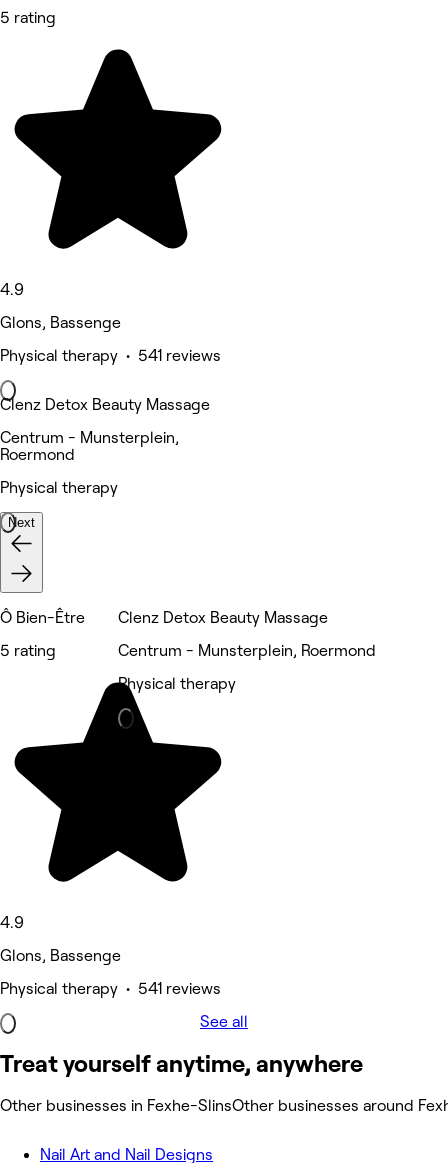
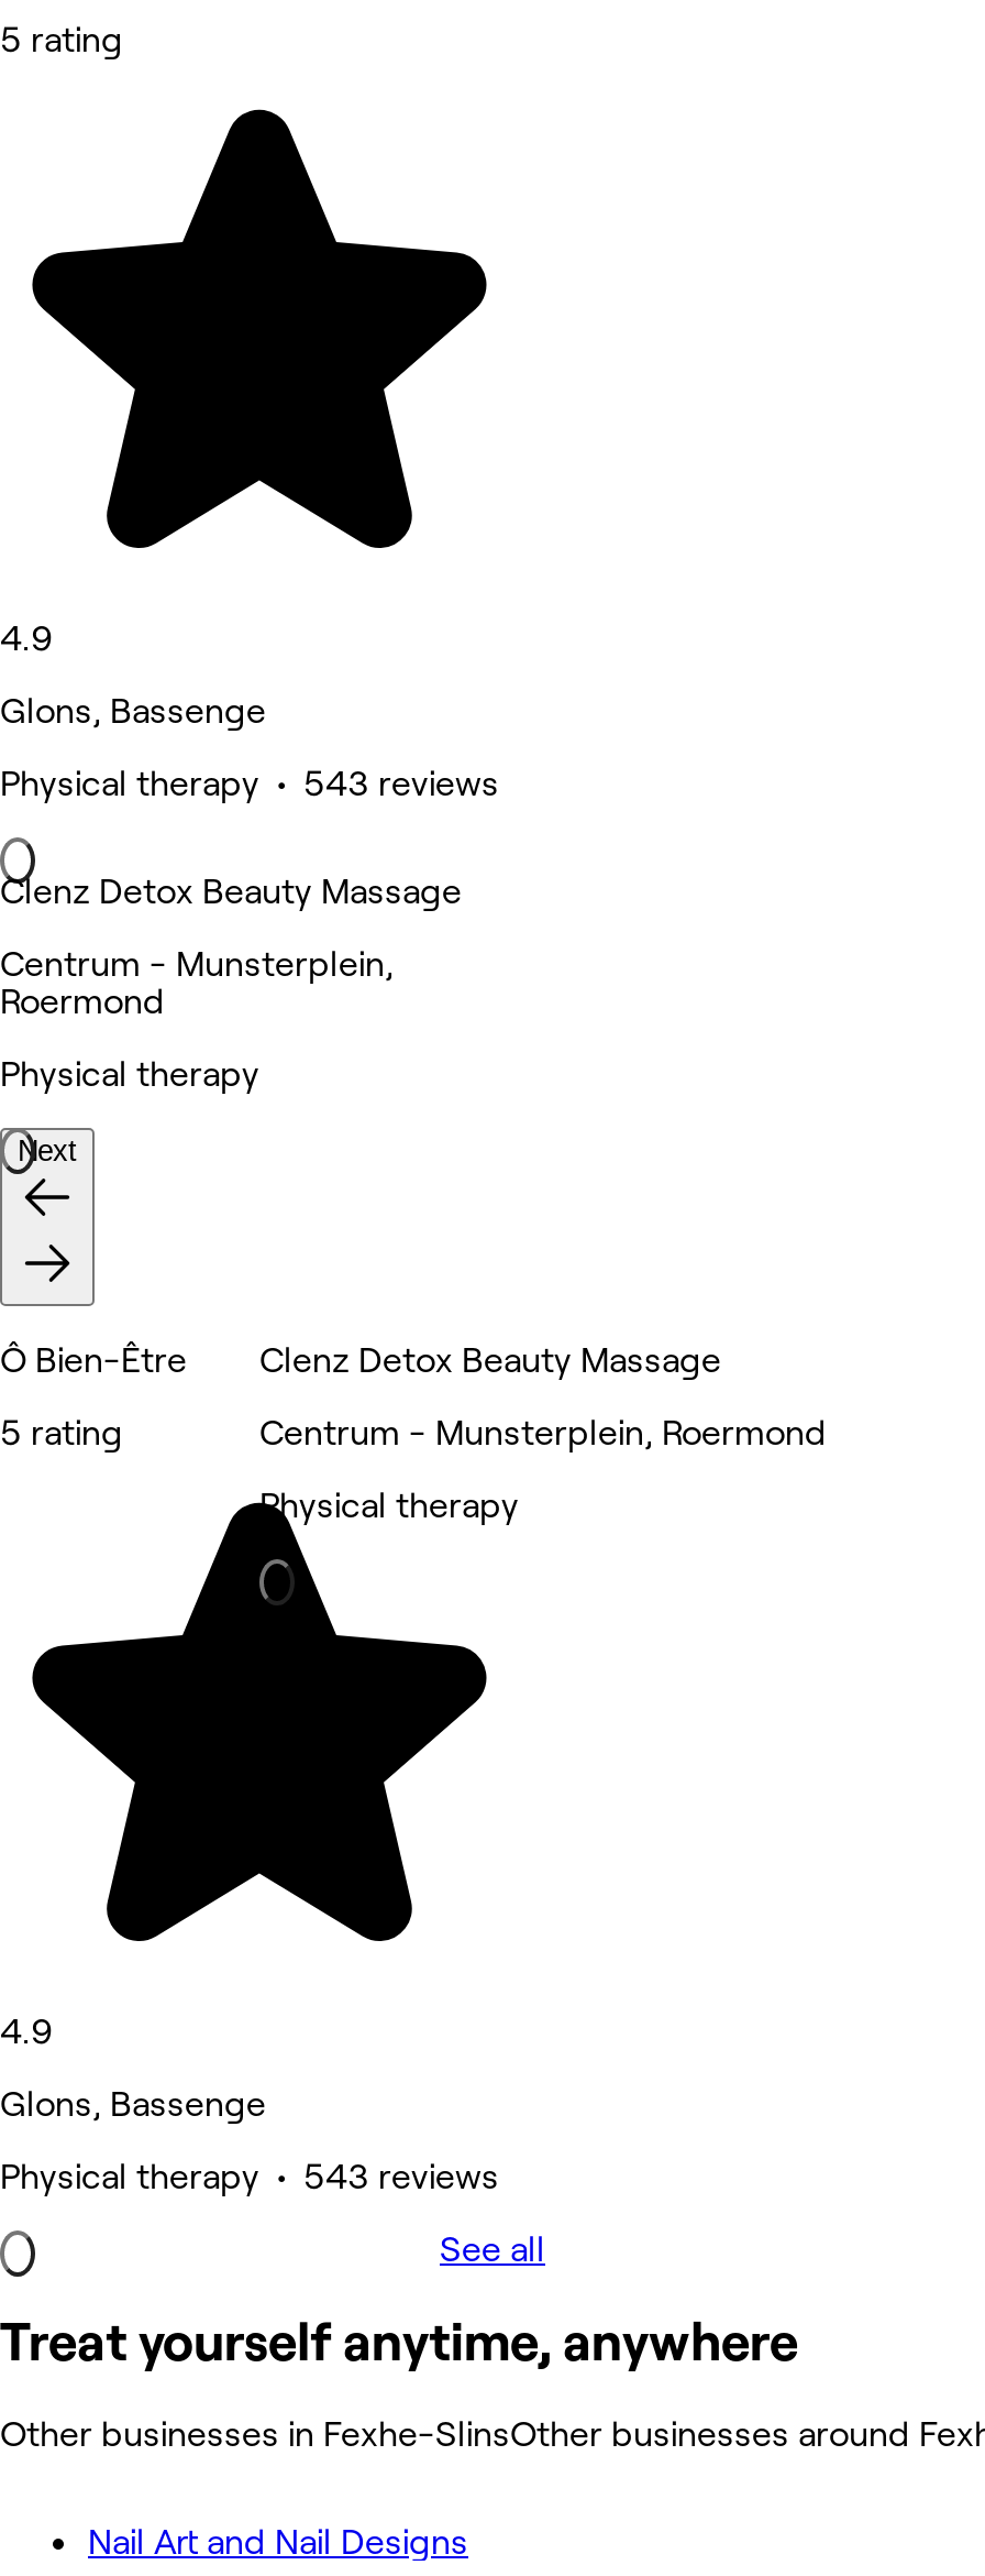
- Physical therapy • 541 reviews
+ Physical therapy • 543 reviews

- Physical therapy • 541 reviews
+ Physical therapy • 543 reviews
